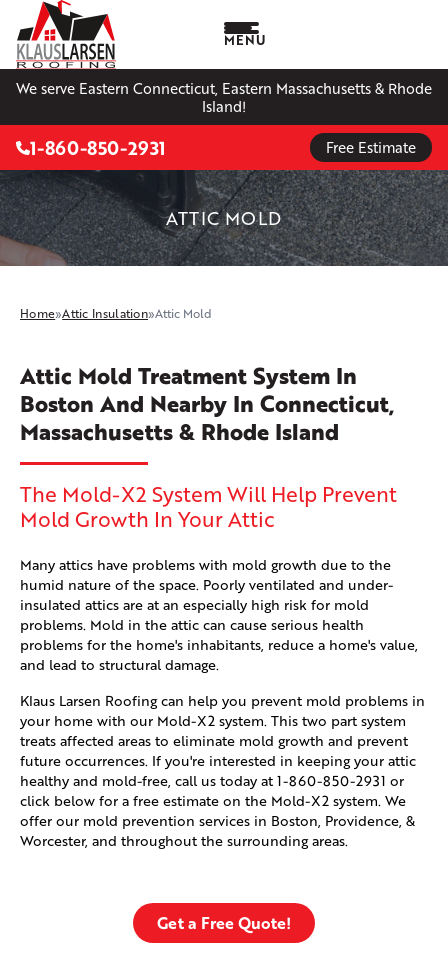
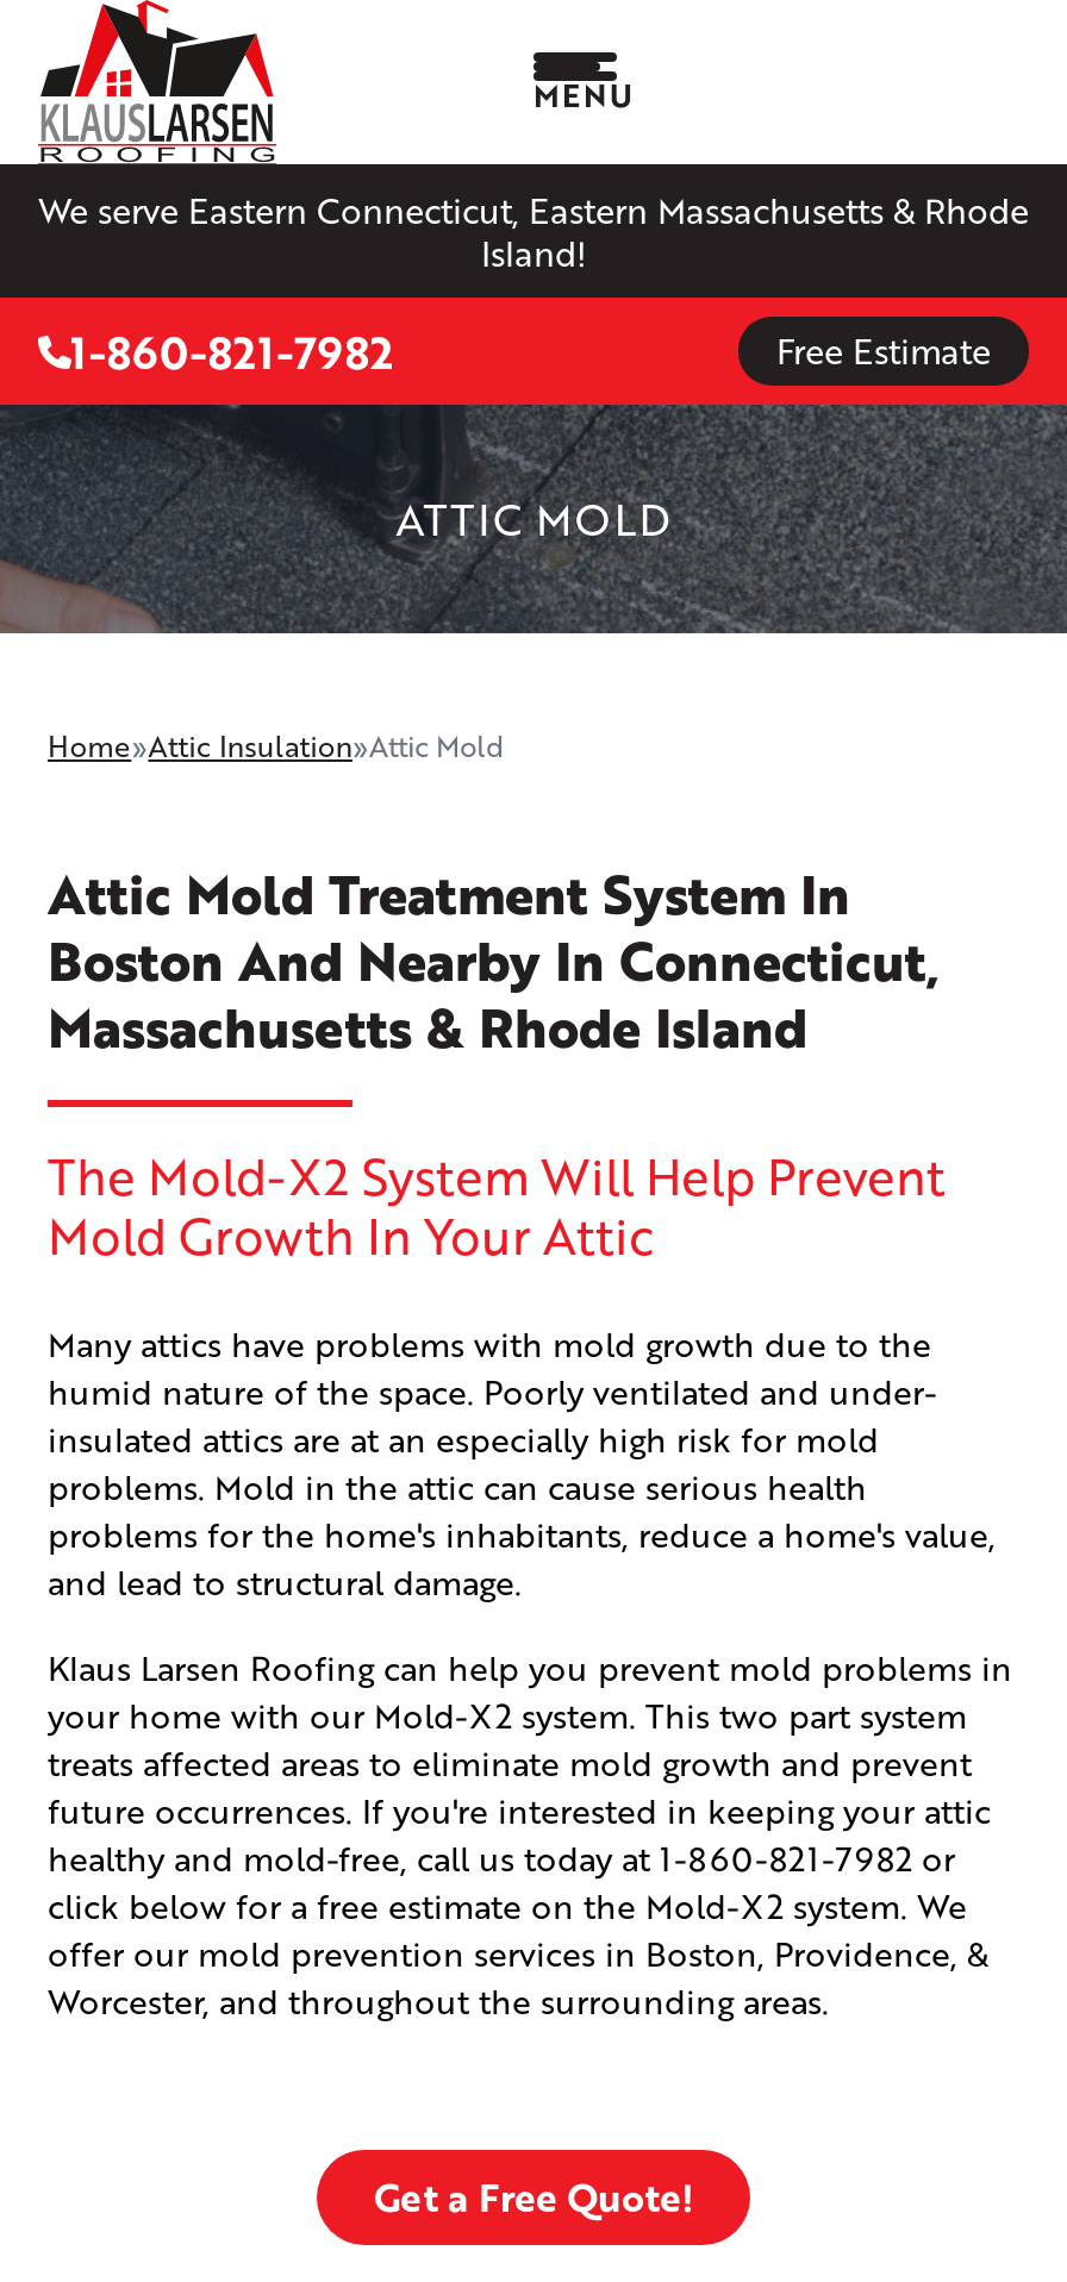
- 1-860-850-2931
+ 1-860-821-7982

- healthy and mold-free, call us today at 1-860-850-2931 or
+ healthy and mold-free, call us today at 1-860-821-7982 or
